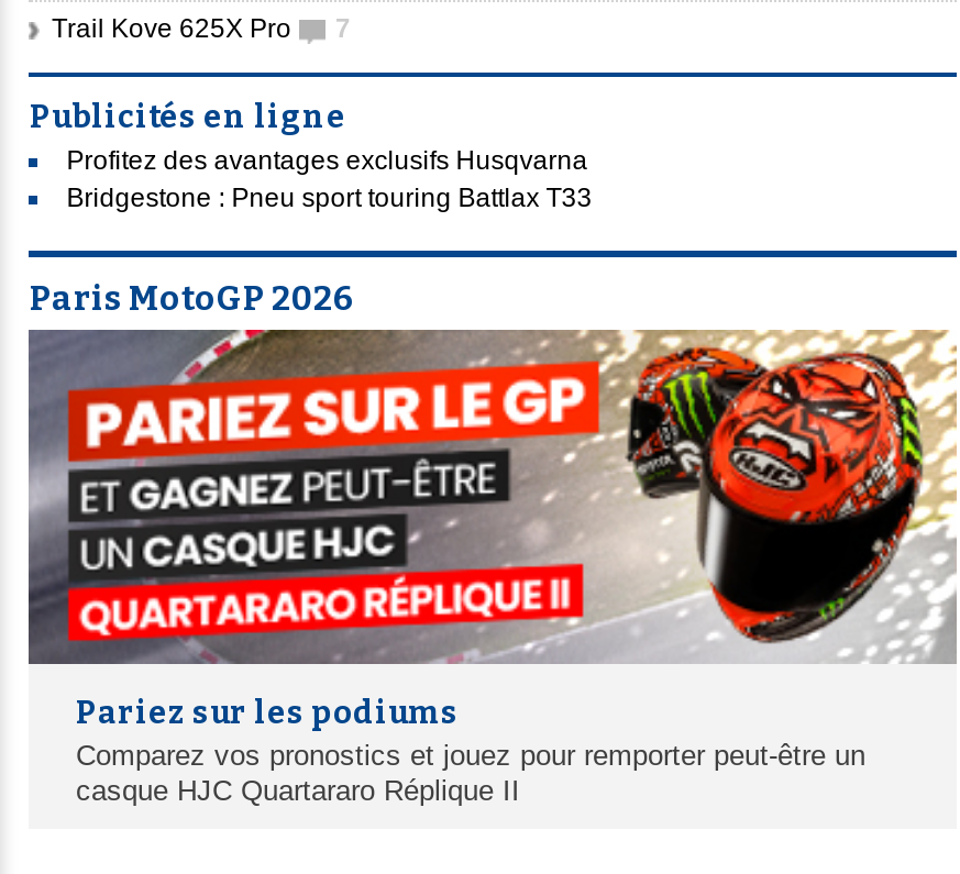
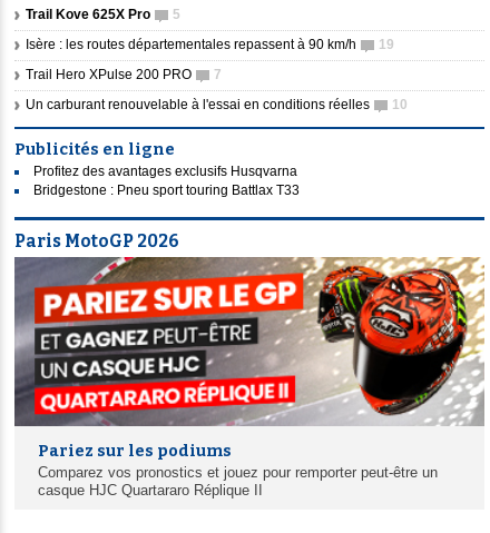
+ 5
+ Isère : les routes départementales repassent à 90 km/h
+ 19
+ Trail Hero XPulse 200 PRO

+ Un carburant renouvelable à l'essai en conditions réelles
+ 10
